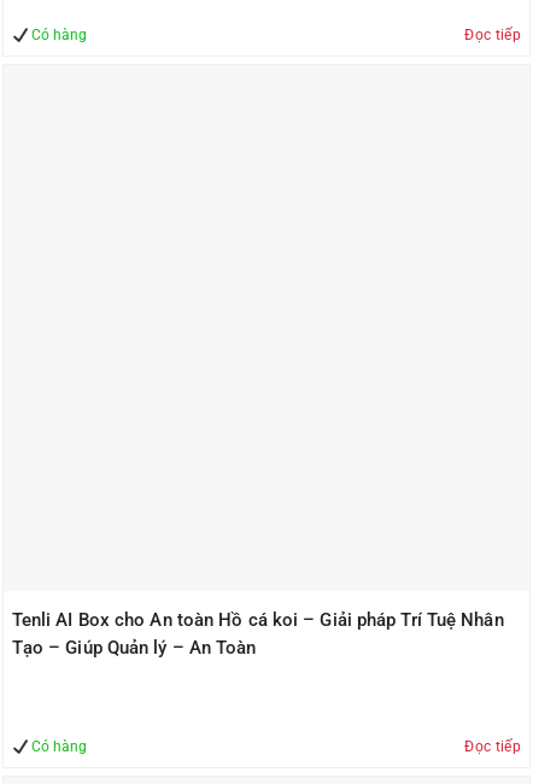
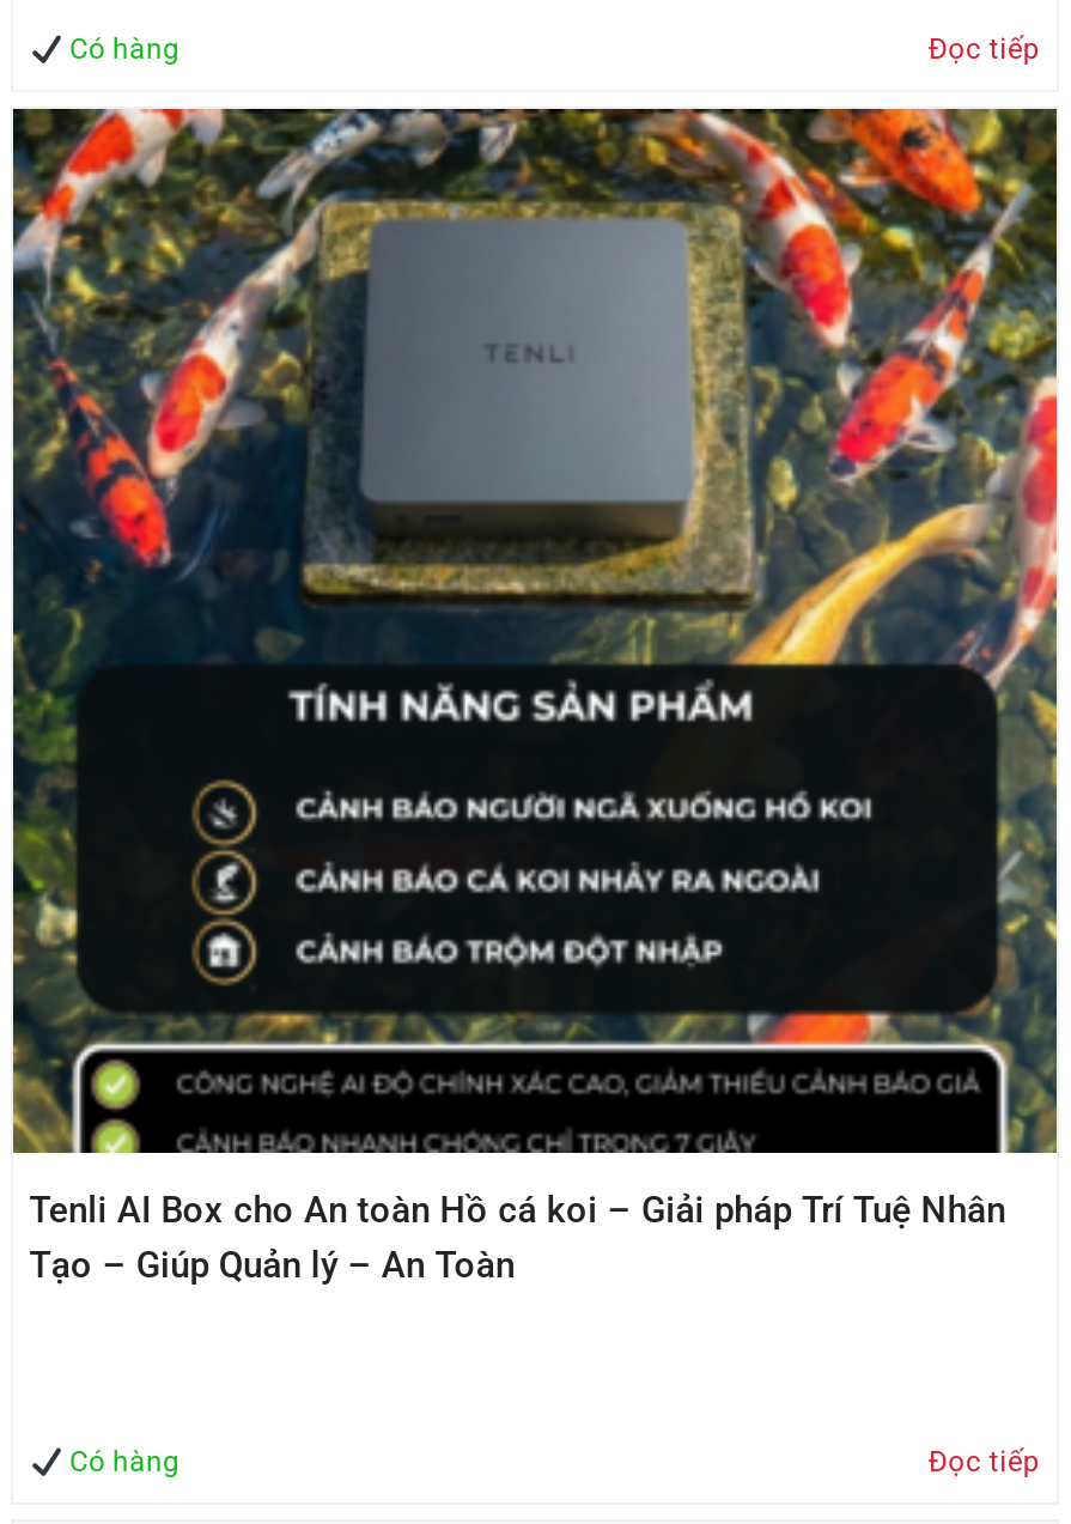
+ [image]
